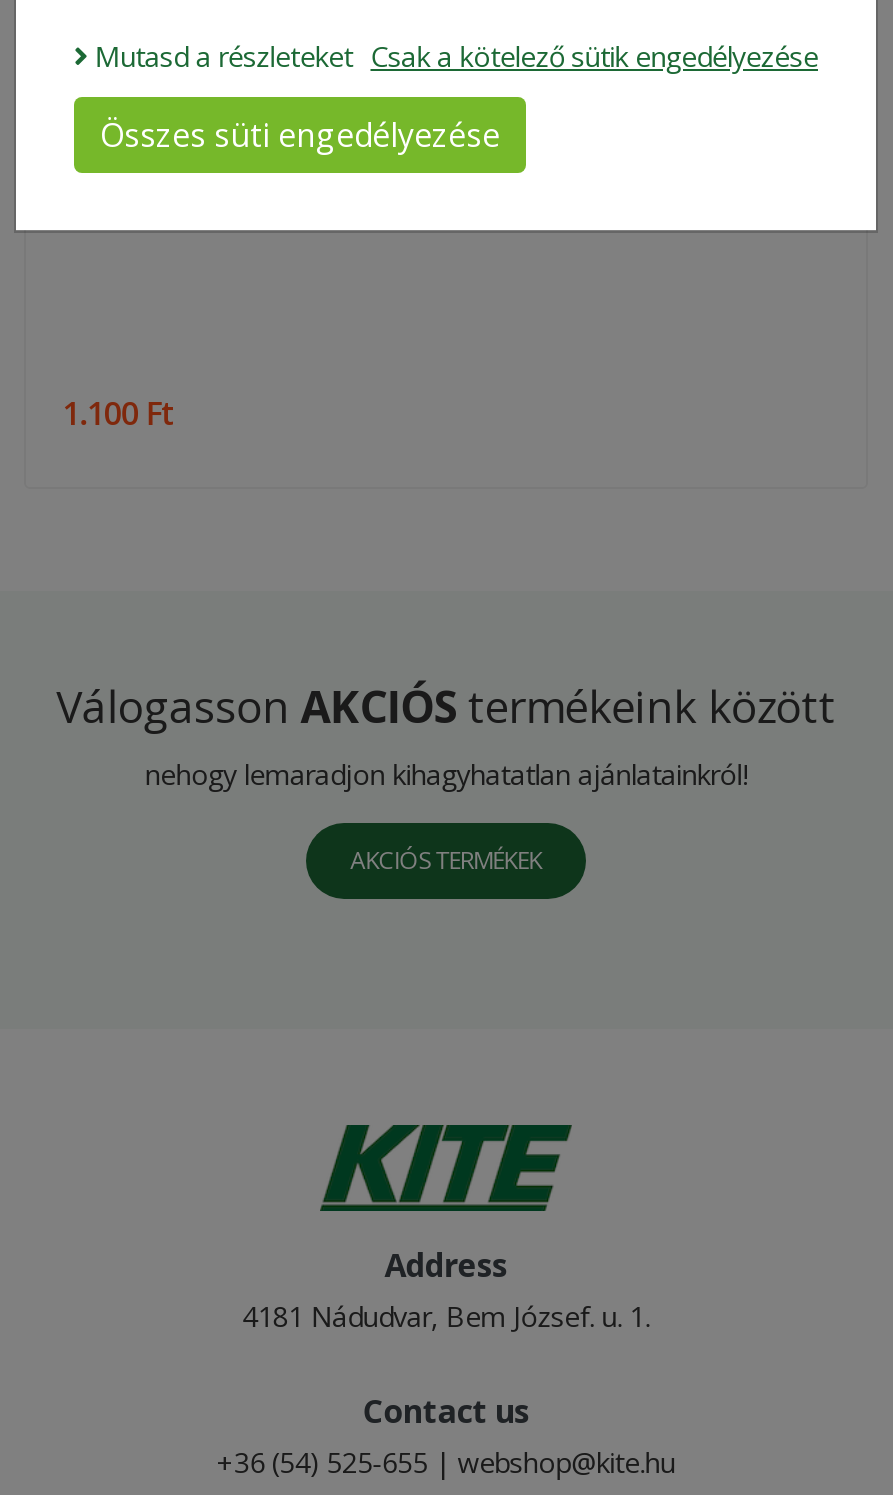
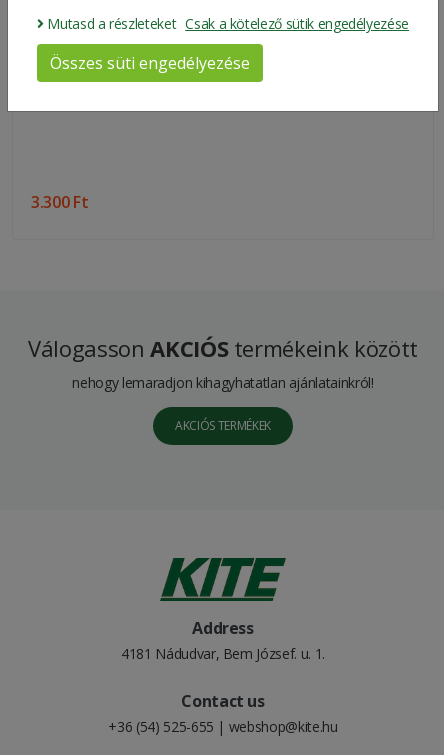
- 1.100 Ft
+ 3.300 Ft
